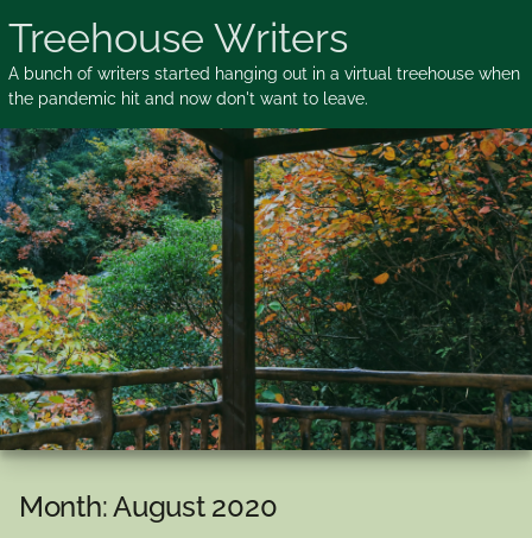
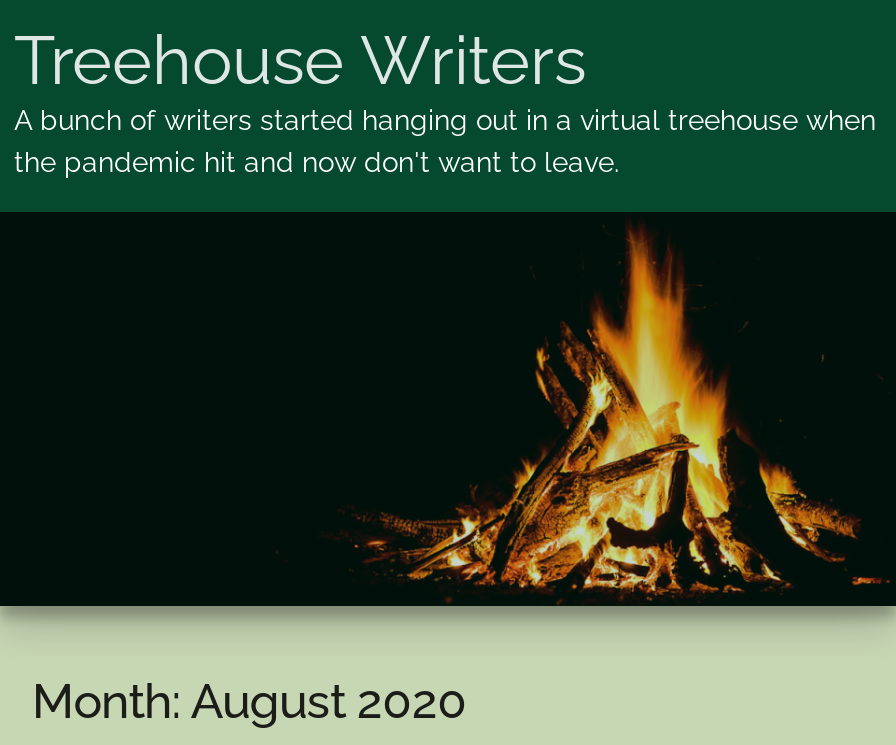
- [image]
+ [image]
